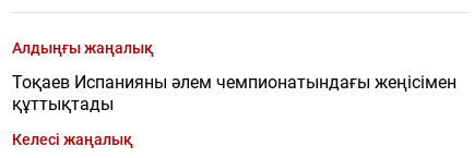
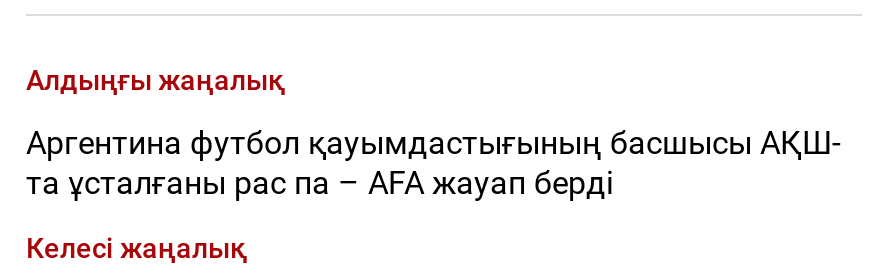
- Тоқаев Испанияны әлем чемпионатындағы жеңісімен
- құттықтады
+ Аргентина футбол қауымдастығының басшысы АҚШ-
+ та ұсталғаны рас па – AFA жауап берді
